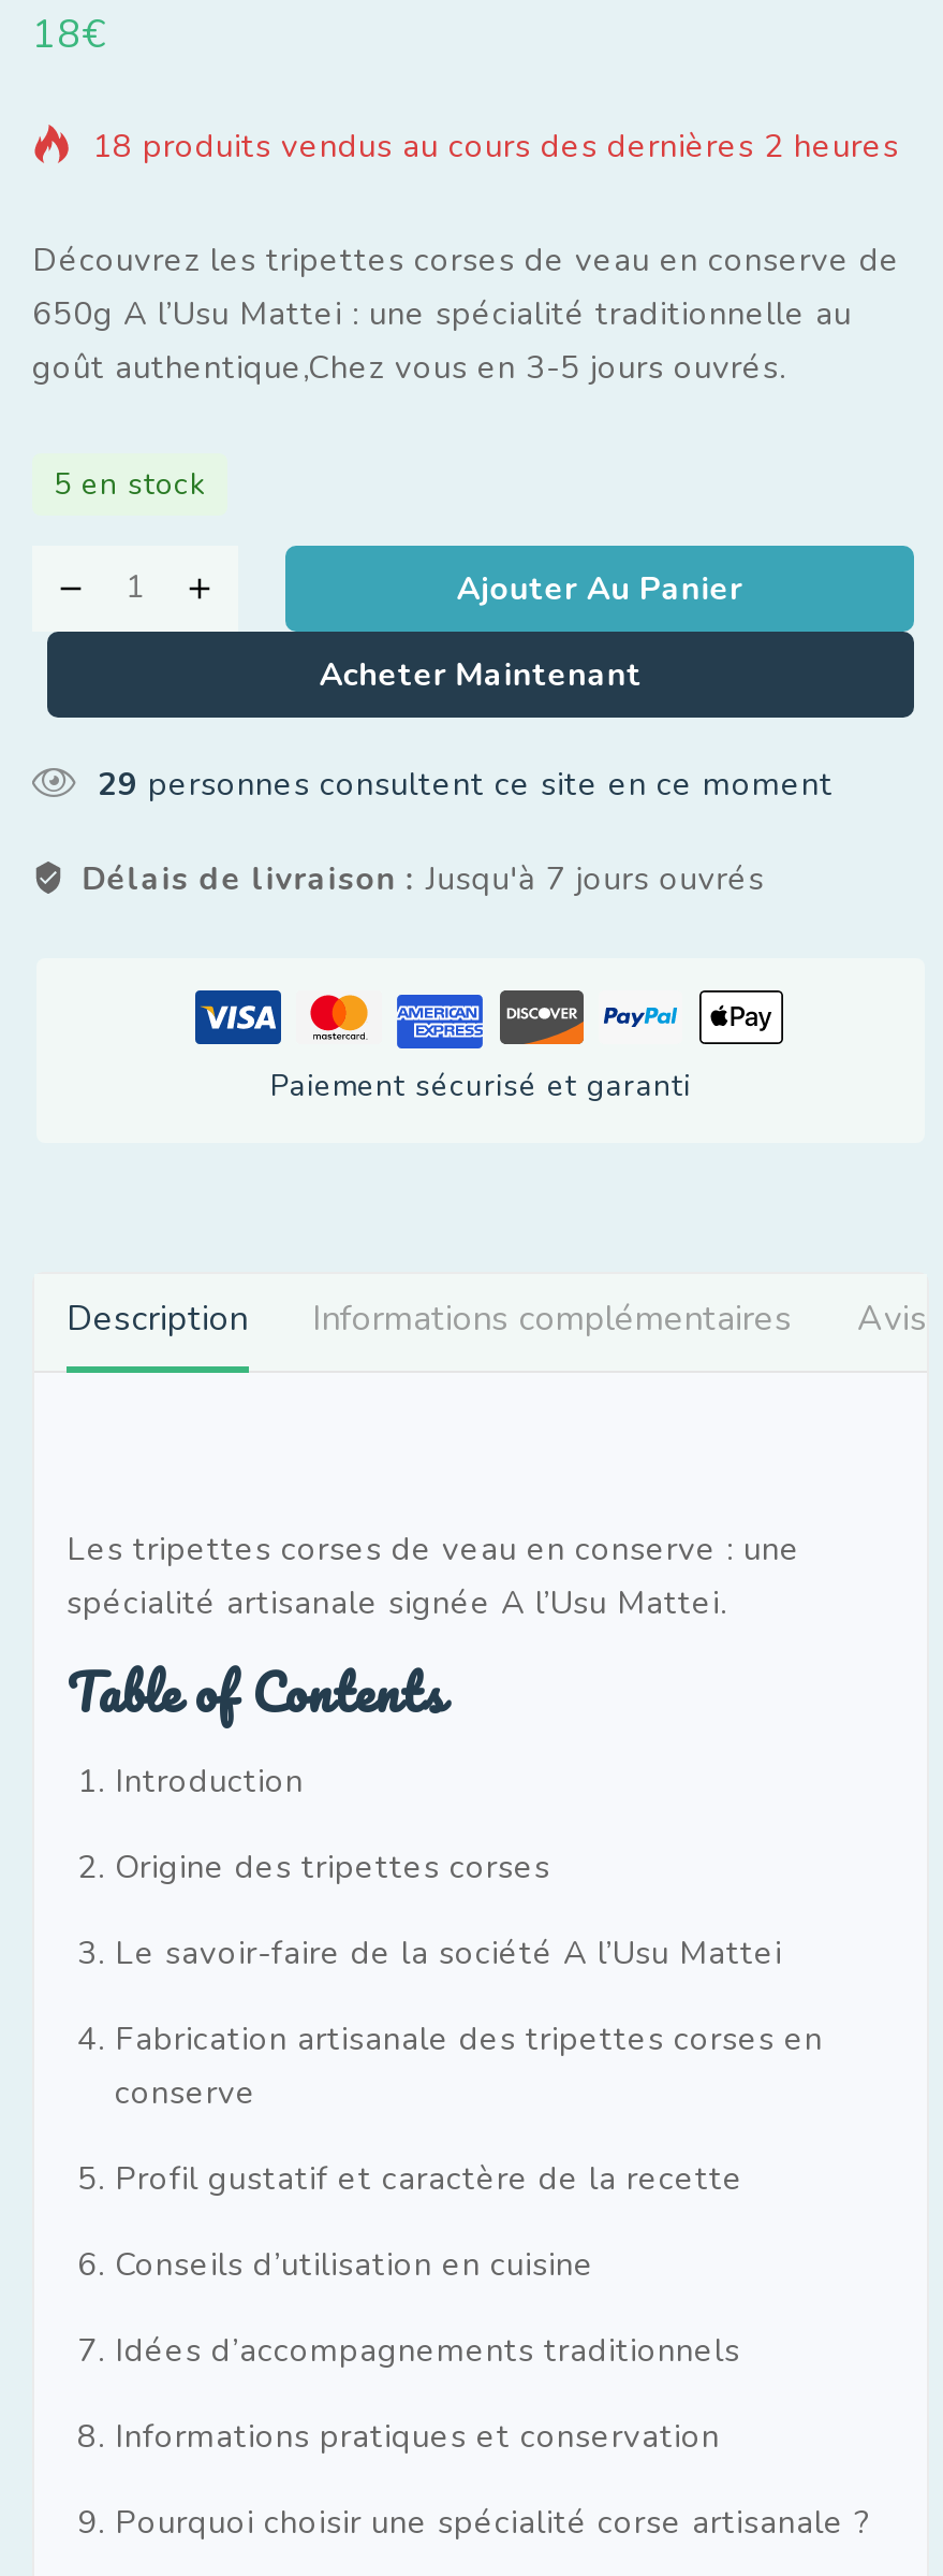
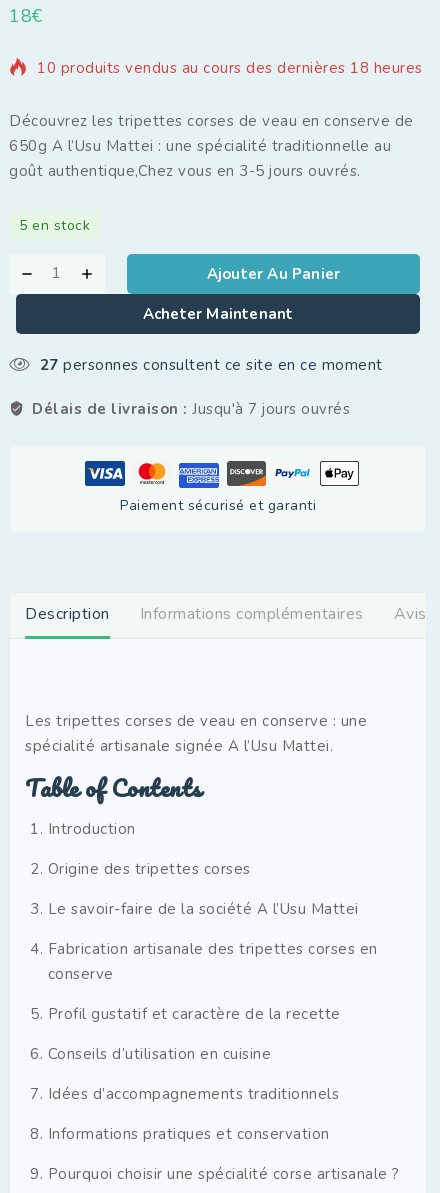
- 18 produits vendus au cours des dernières 2 heures
+ 10 produits vendus au cours des dernières 18 heures

- 29 personnes consultent ce site en ce moment
+ 27 personnes consultent ce site en ce moment
